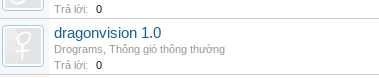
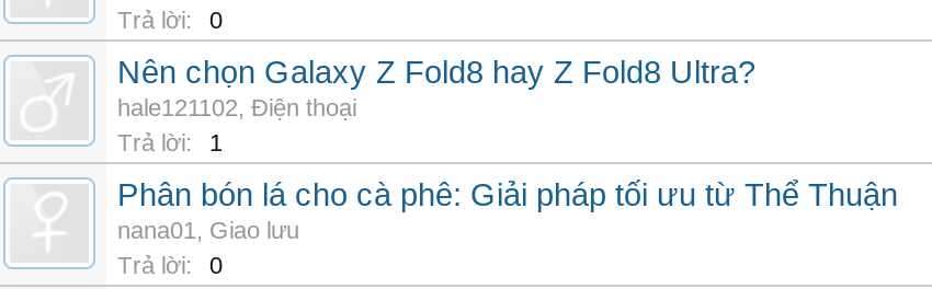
- dragonvision 1.0
- Drograms, Thông gió thông thường
+ Nên chọn Galaxy Z Fold8 hay Z Fold8 Ultra?
+ hale121102, Điện thoại
+ Trả lời:
+ 1
+ Phân bón lá cho cà phê: Giải pháp tối ưu từ Thể Thuận
+ nana01, Giao lưu
